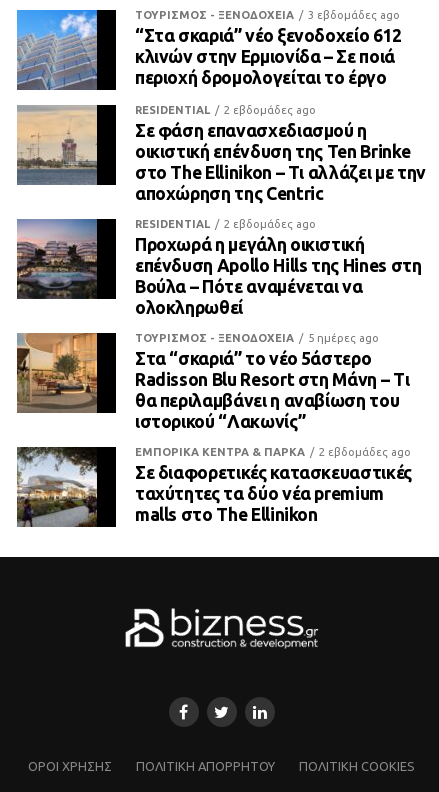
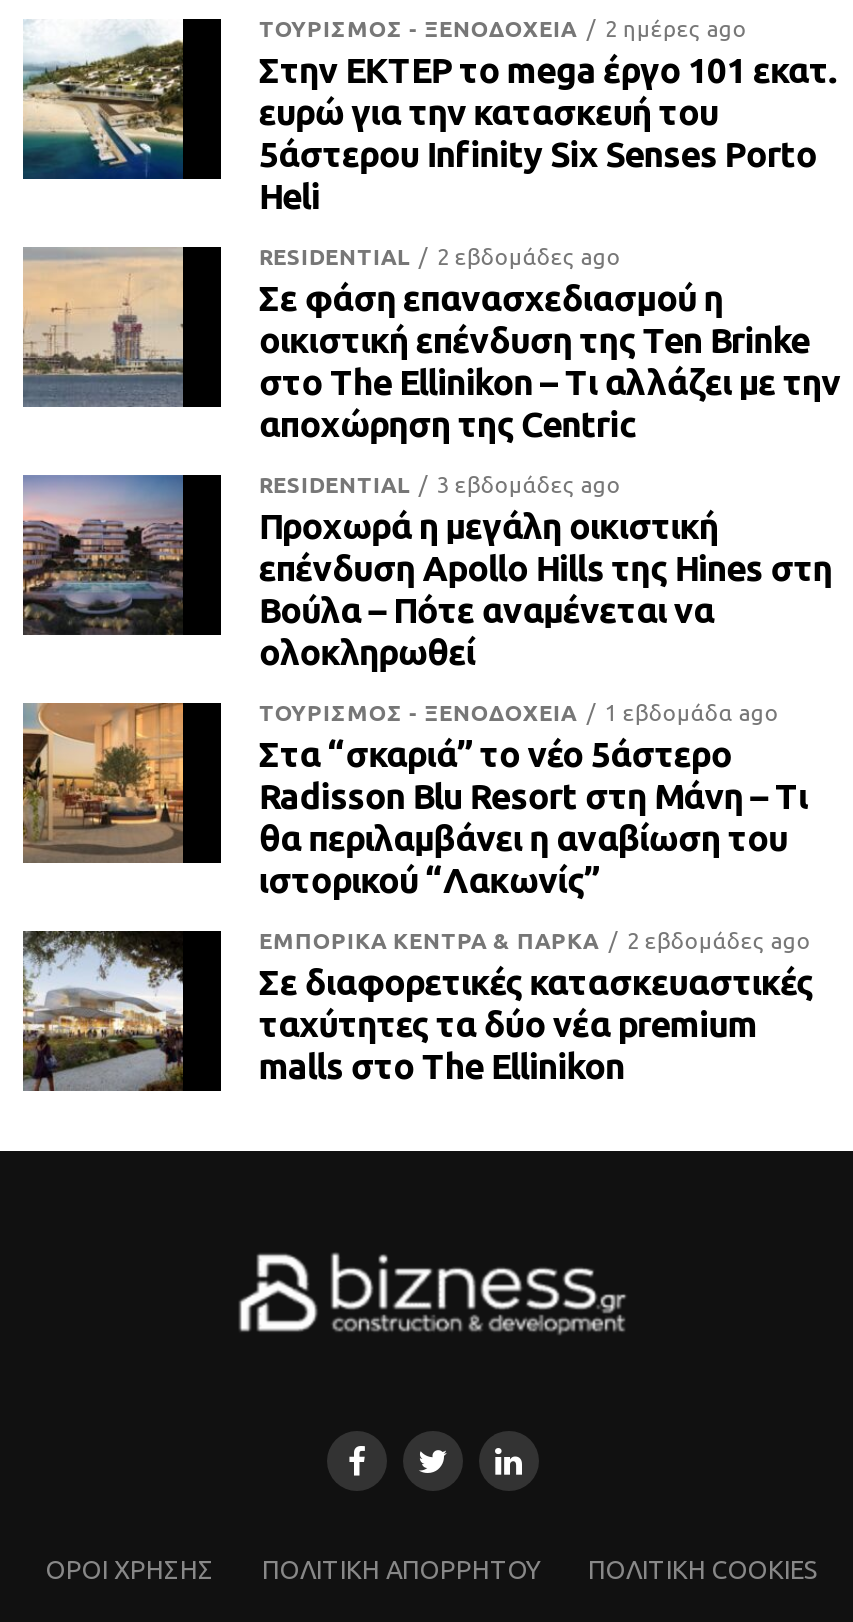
- [image]
- “Στα σκαριά” νέο ξενοδοχείο 612
- κλινών στην Ερμιονίδα – Σε ποιά
- περιοχή δρομολογείται το έργο
+ [image]
+ 2 ημέρες ago
+ Στην ΕΚΤΕΡ το mega έργο 101 εκατ.
+ ευρώ για την κατασκευή του
+ 5άστερου Infinity Six Senses Porto
+ Heli

moved down: 3 εβδομάδες ago

- 2 εβδομάδες ago

- ΤΟΥΡΙΣΜΟΣ - ΞΕΝΟΔΟΧΕΙΑ 5 ημέρες ago
+ ΤΟΥΡΙΣΜΟΣ - ΞΕΝΟΔΟΧΕΙΑ 1 εβδομάδα ago
